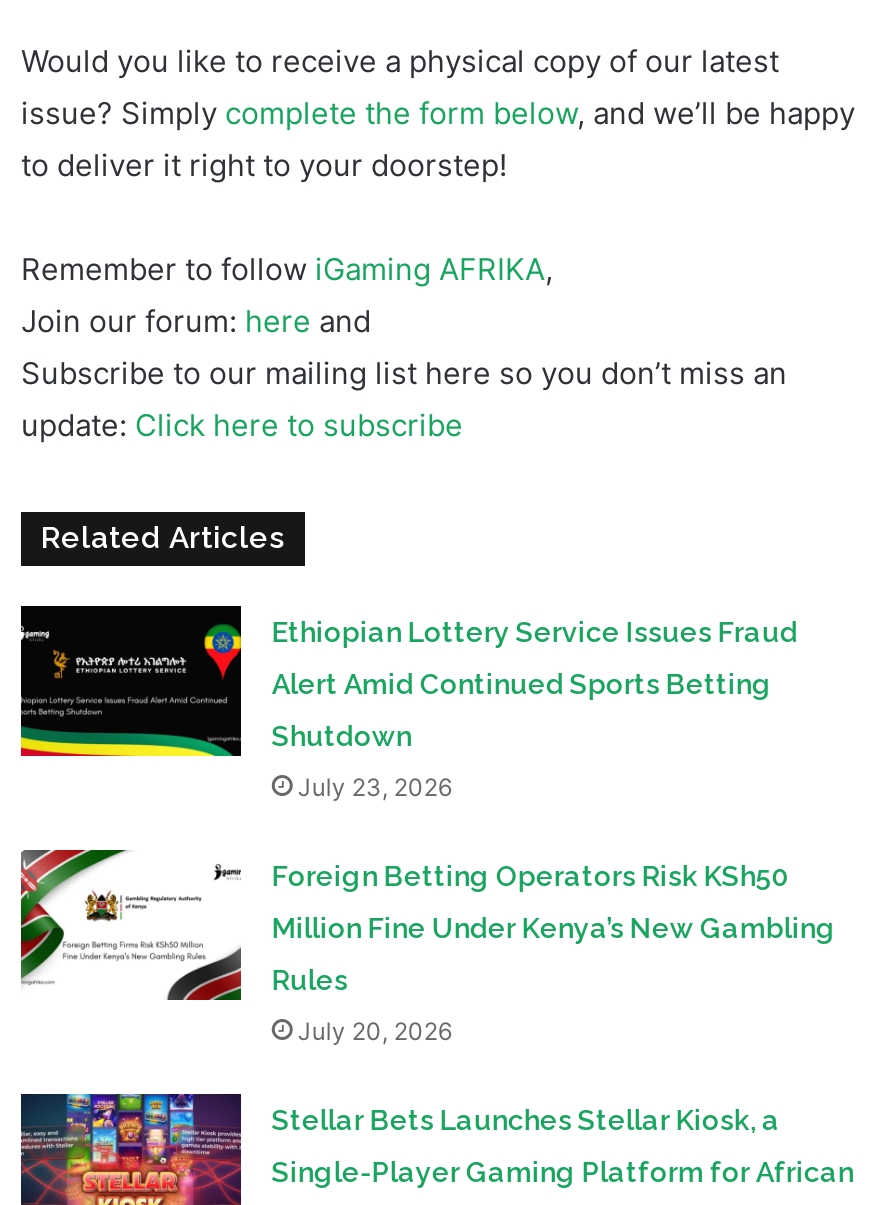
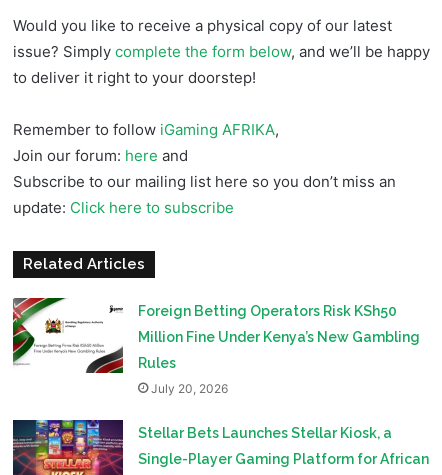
- [image]
- Ethiopian Lottery Service Issues Fraud
- Alert Amid Continued Sports Betting
- Shutdown
- July 23, 2026
